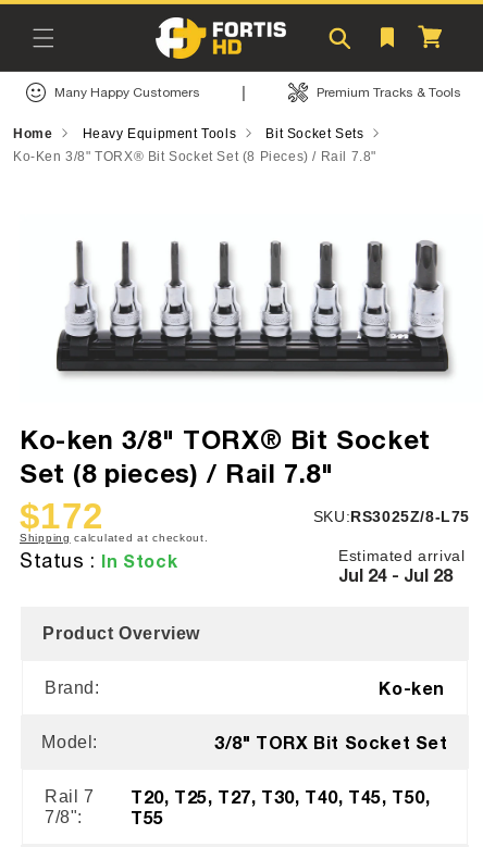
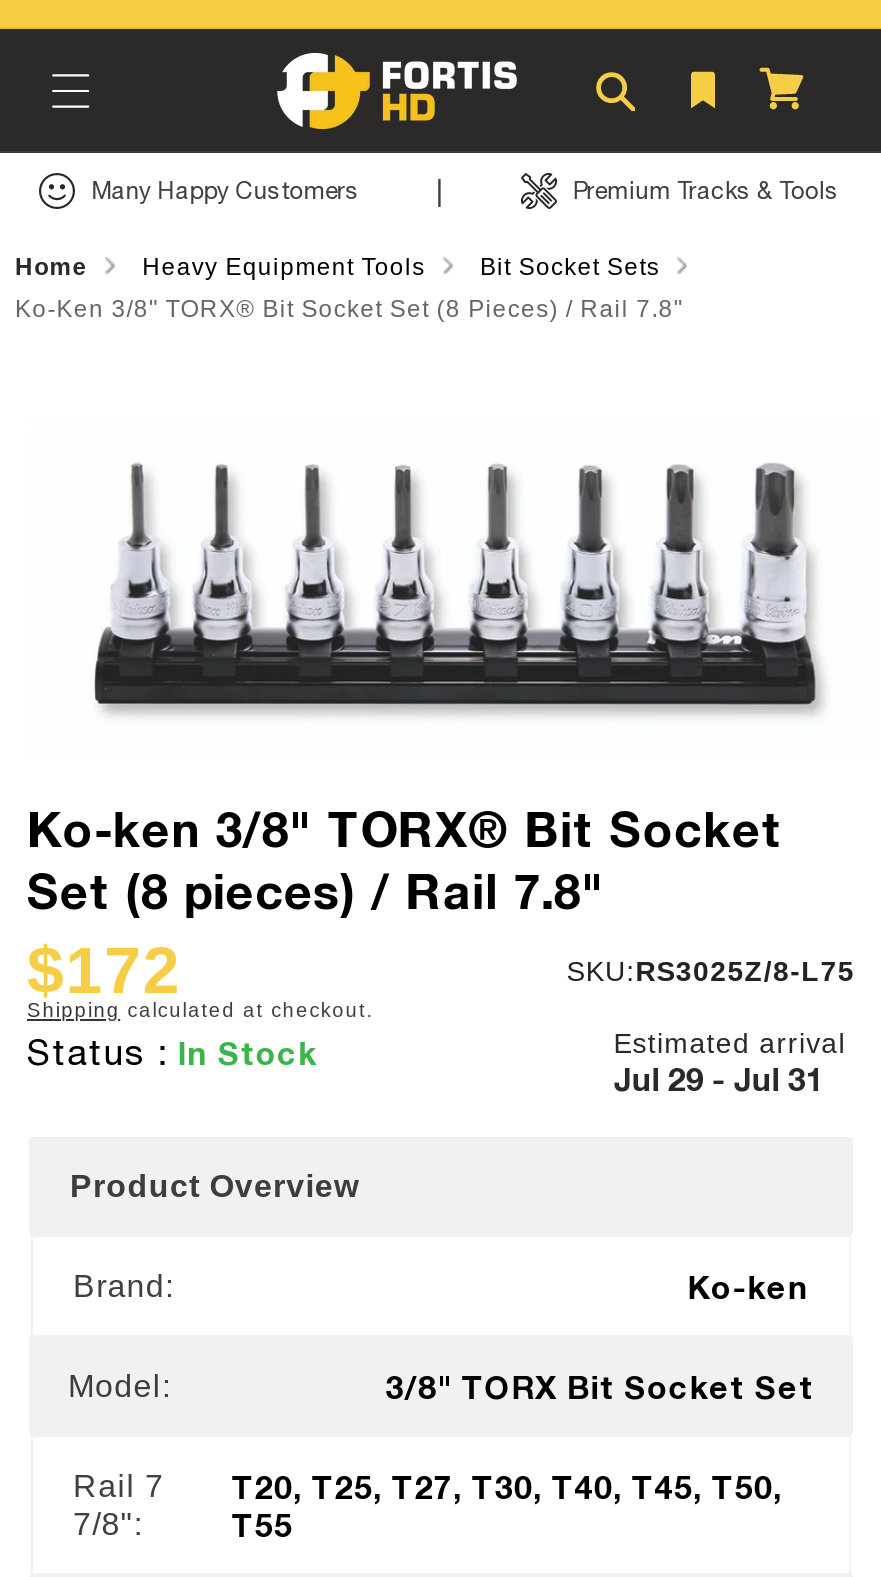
- Jul 24 - Jul 28
+ Jul 29 - Jul 31
